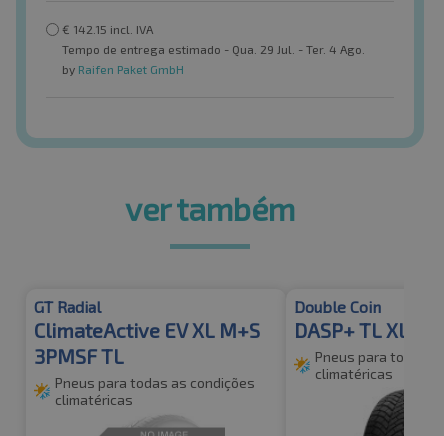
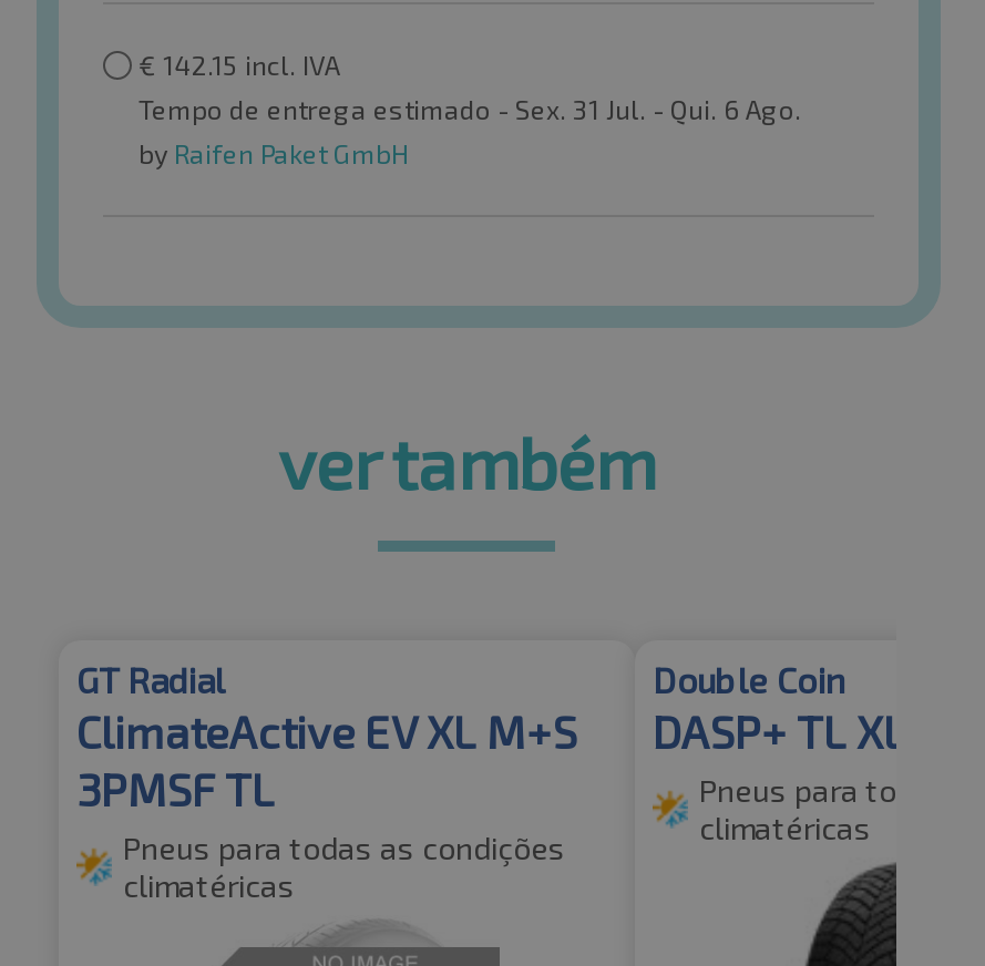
- Tempo de entrega estimado - Qua. 29 Jul. - Ter. 4 Ago.
+ Tempo de entrega estimado - Sex. 31 Jul. - Qui. 6 Ago.
